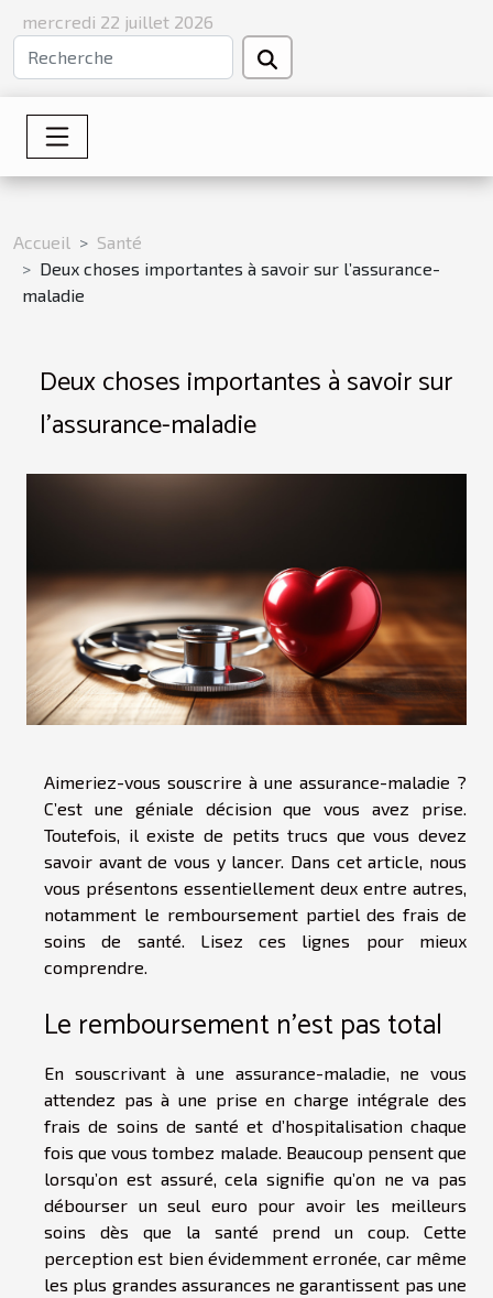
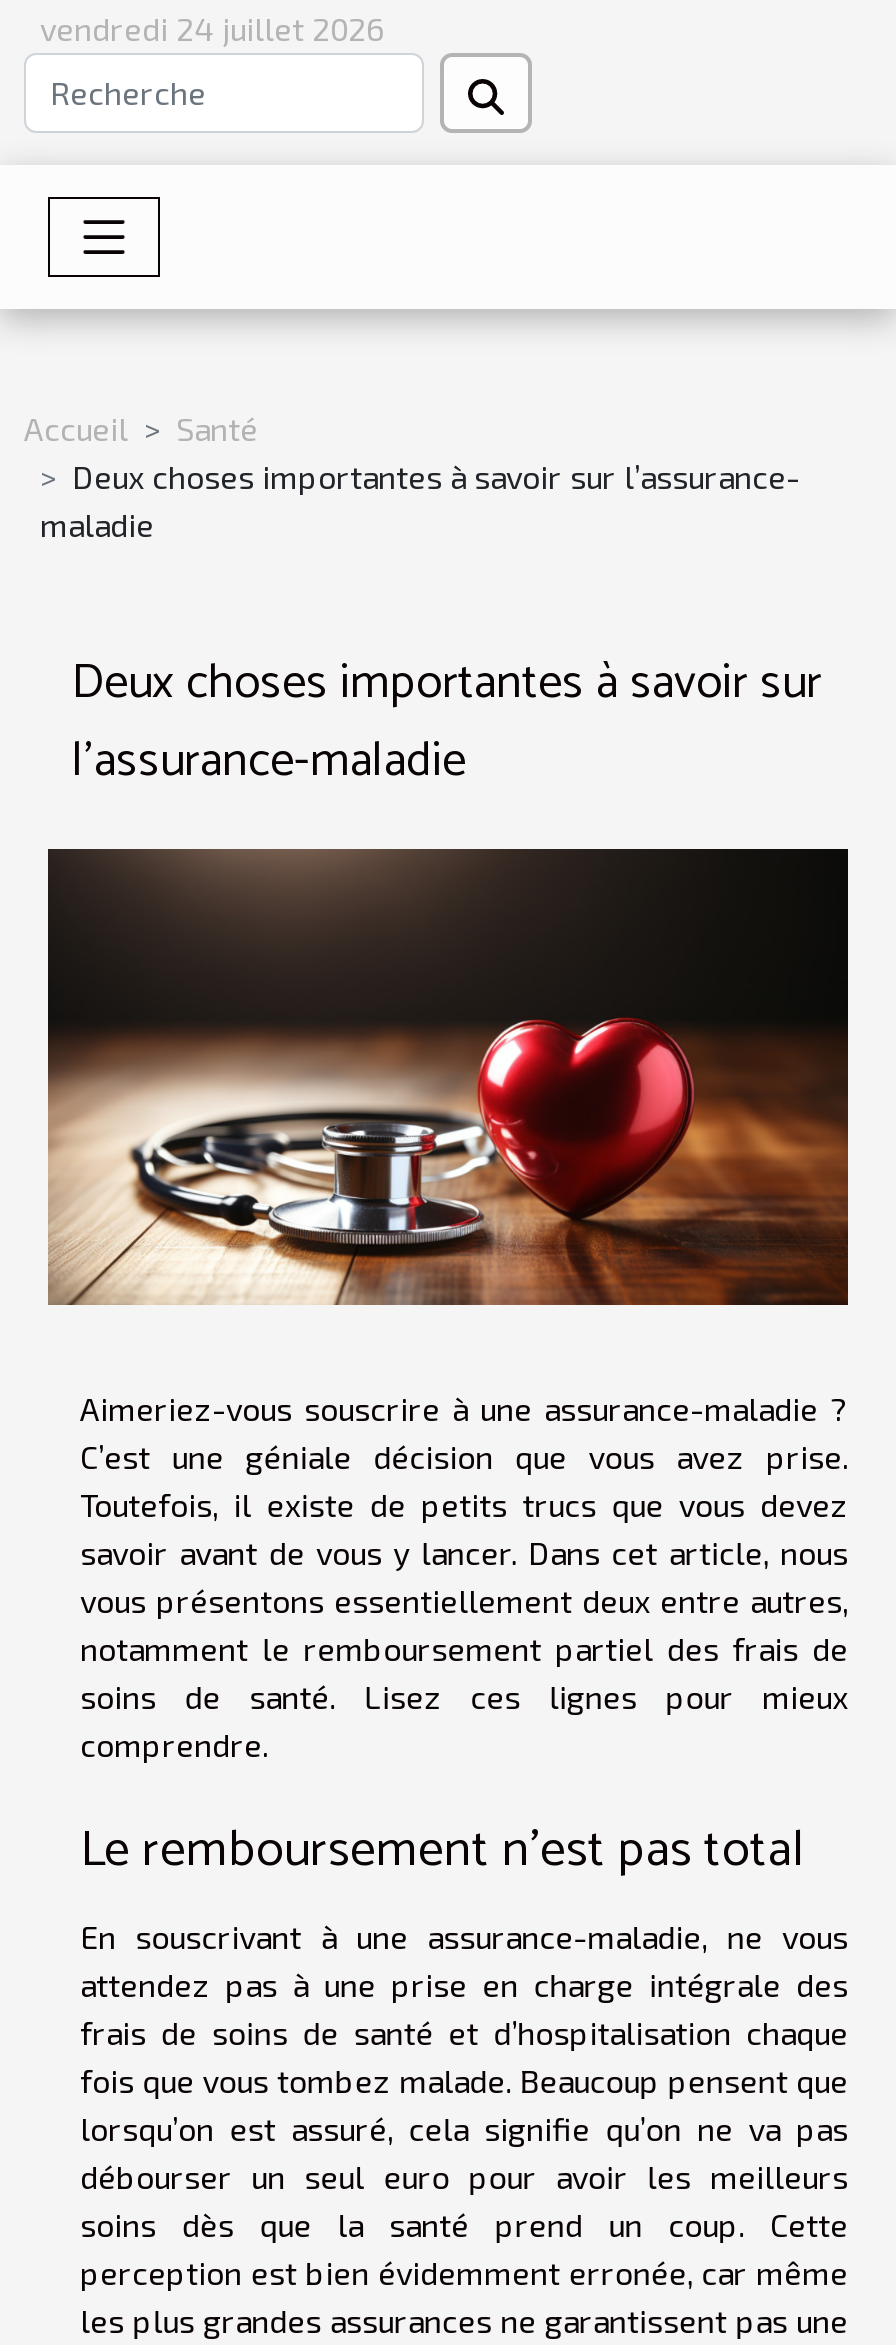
- mercredi 22 juillet 2026
+ vendredi 24 juillet 2026
